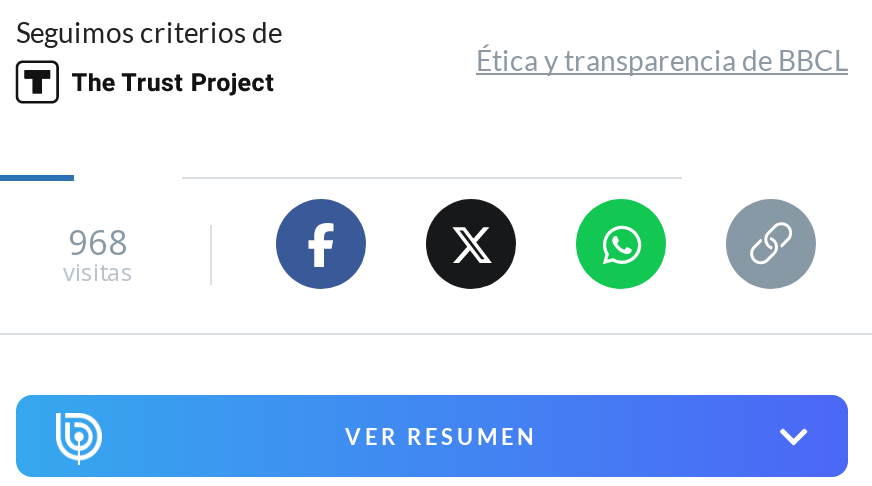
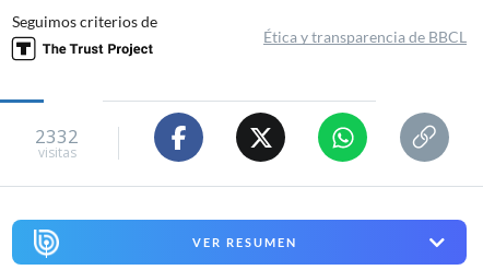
- 968
+ 2332
